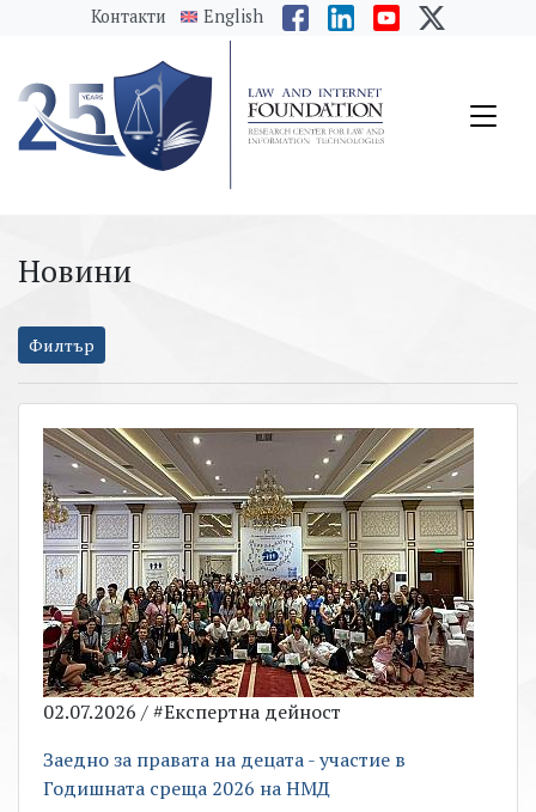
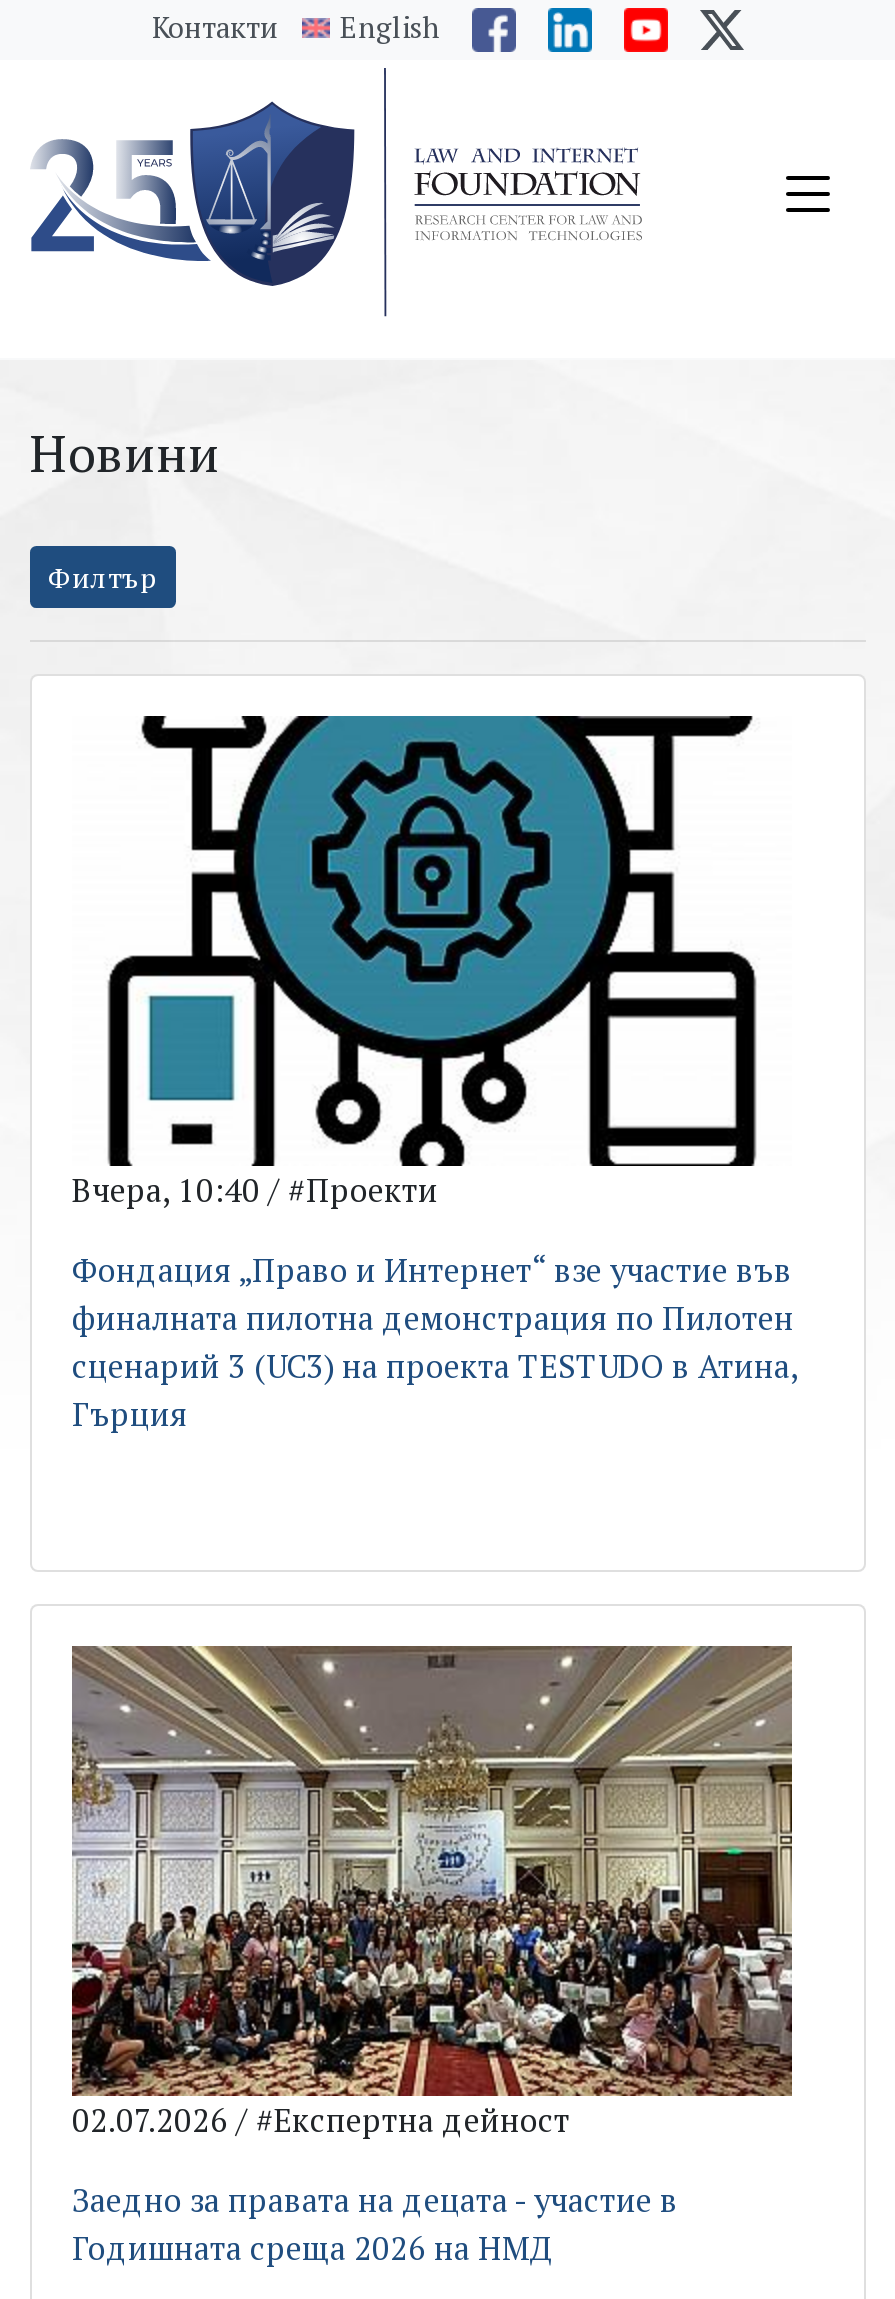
+ [image]
+ Вчера, 10:40 / #Проекти
+ Фондация „Право и Интернет“ взе участие във
+ финалната пилотна демонстрация по Пилотен
+ сценарий 3 (UC3) на проекта TESTUDO в Атина,
+ Гърция
